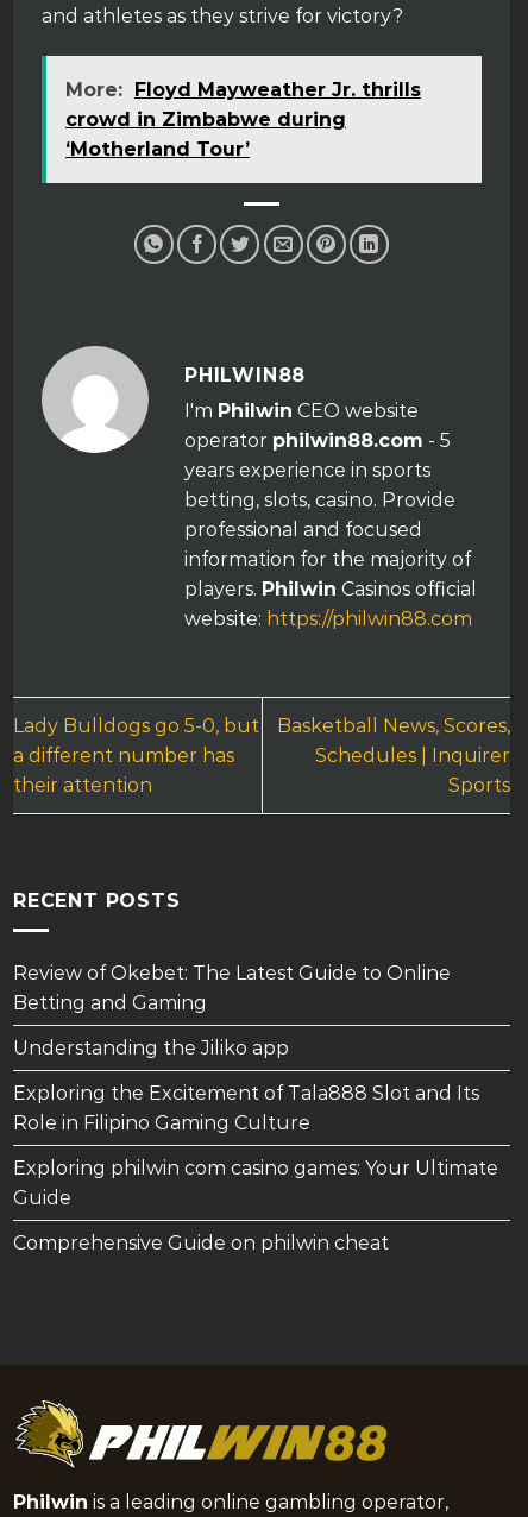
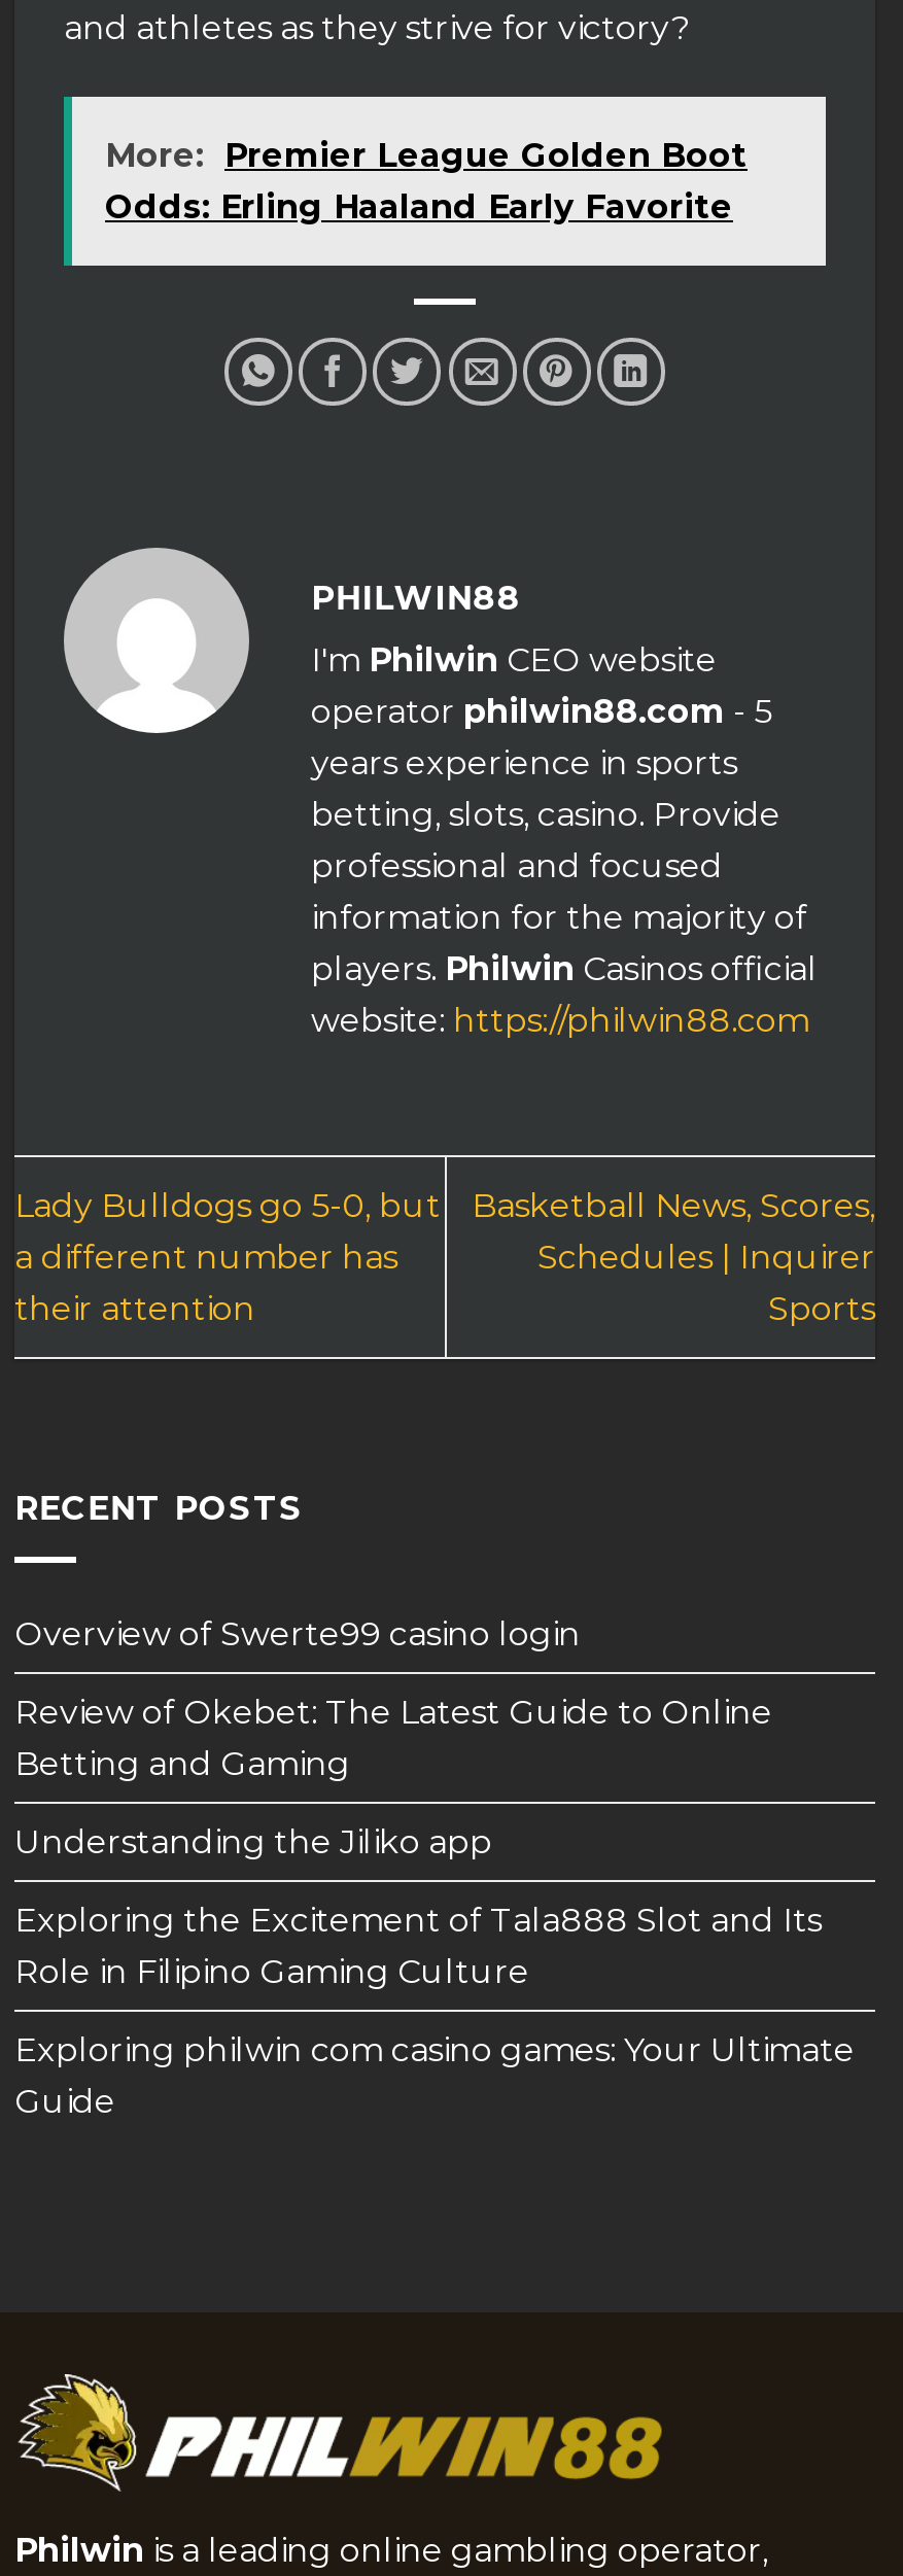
- More: Floyd Mayweather Jr. thrills
- crowd in Zimbabwe during
- ‘Motherland Tour’
+ More: Premier League Golden Boot
+ Odds: Erling Haaland Early Favorite

+ Overview of Swerte99 casino login

- Comprehensive Guide on philwin cheat
